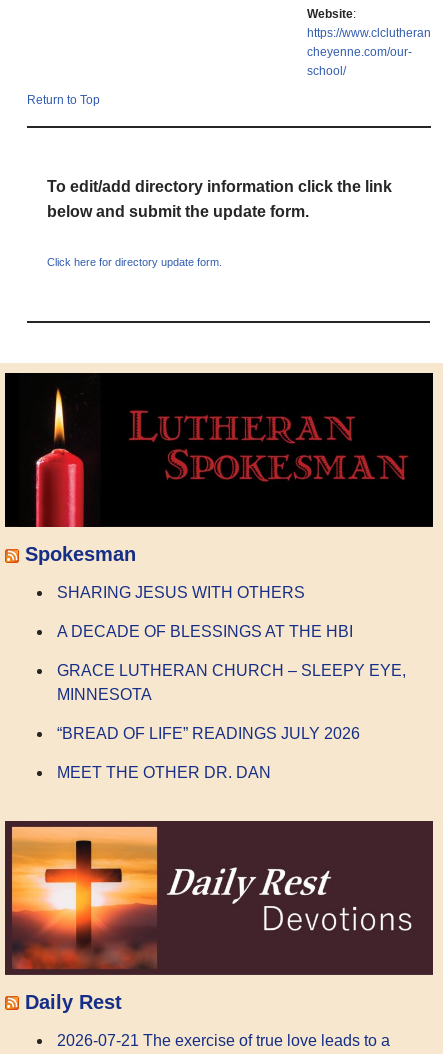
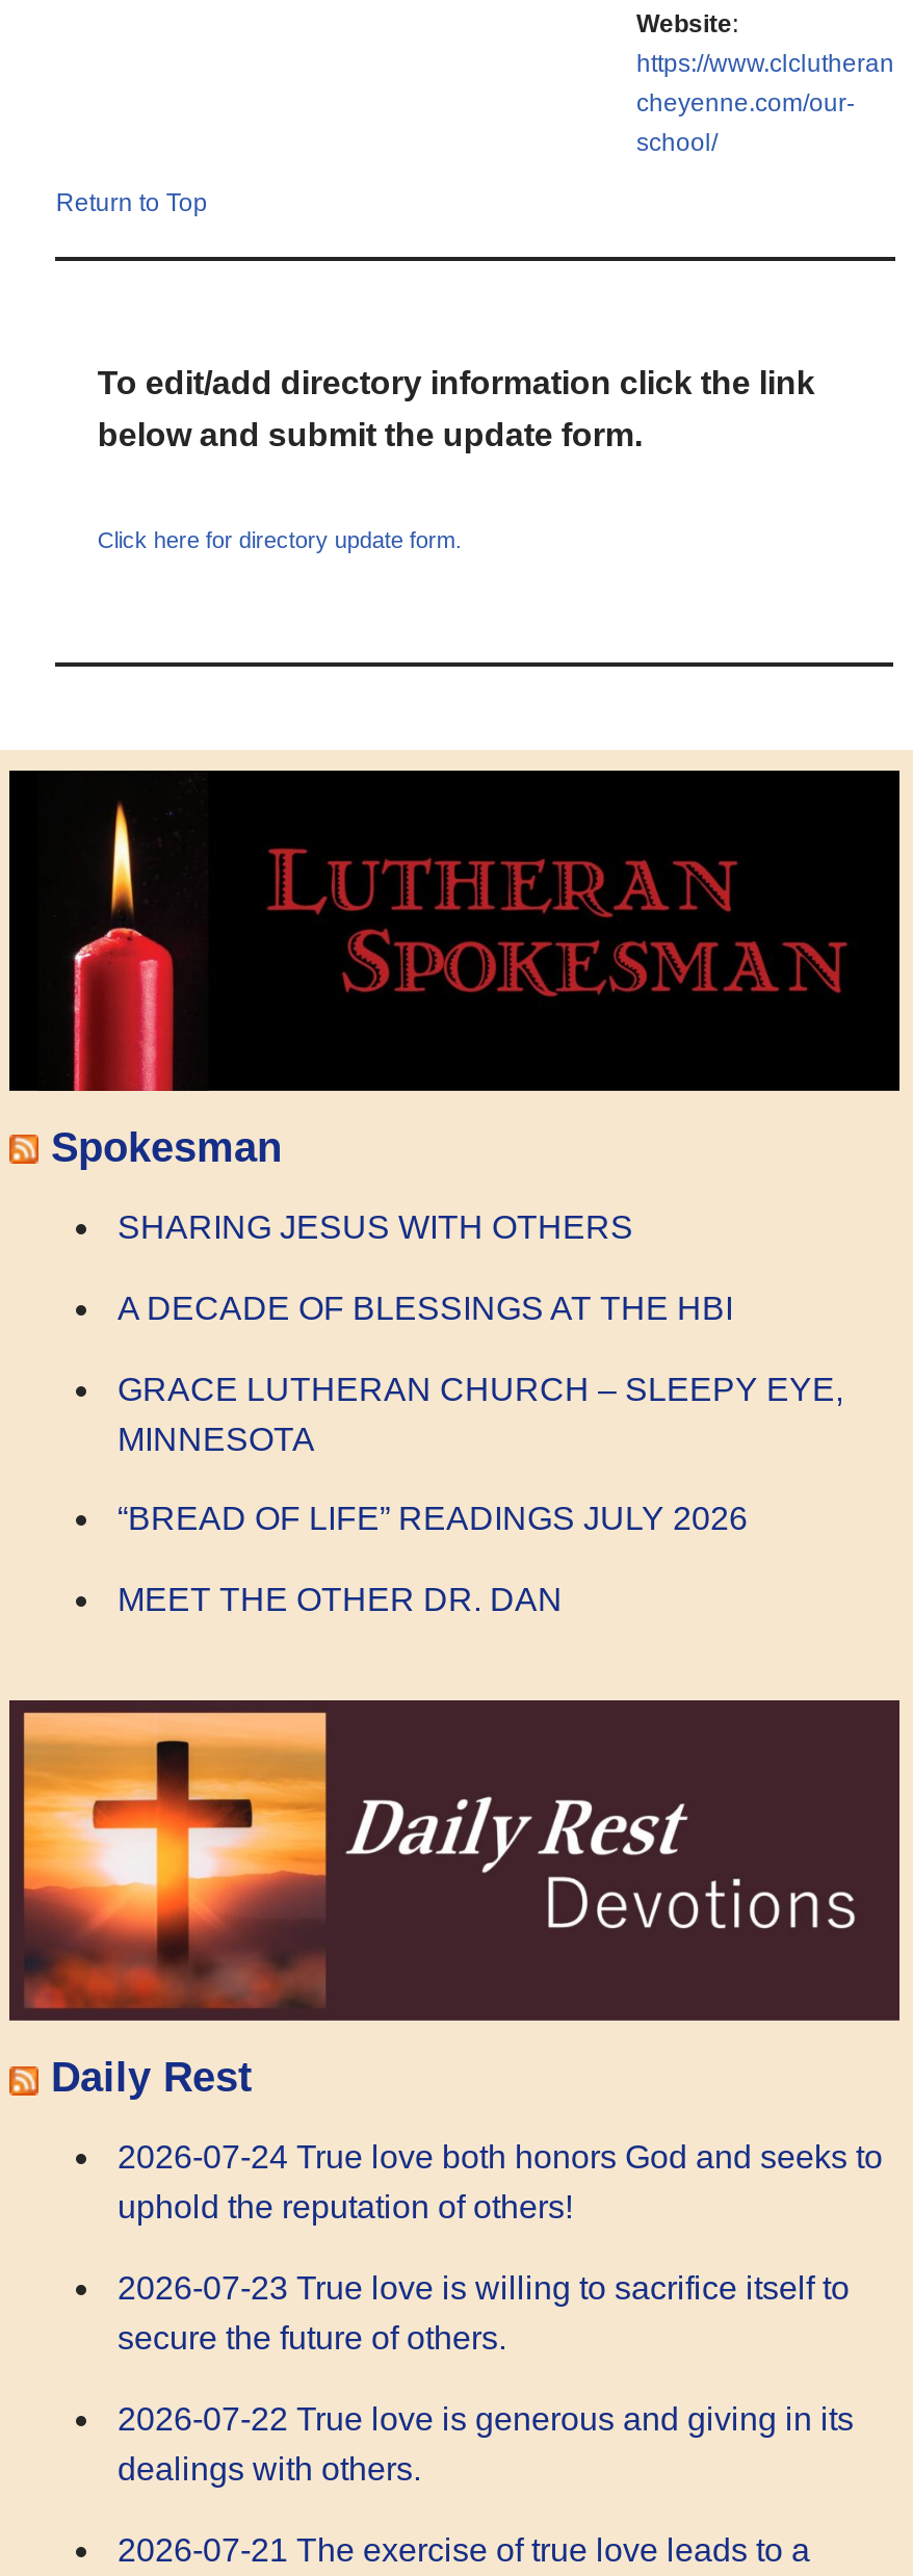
+ 2026-07-24 True love both honors God and seeks to
+ uphold the reputation of others!
+ 2026-07-23 True love is willing to sacrifice itself to
+ secure the future of others.
+ 2026-07-22 True love is generous and giving in its
+ dealings with others.
